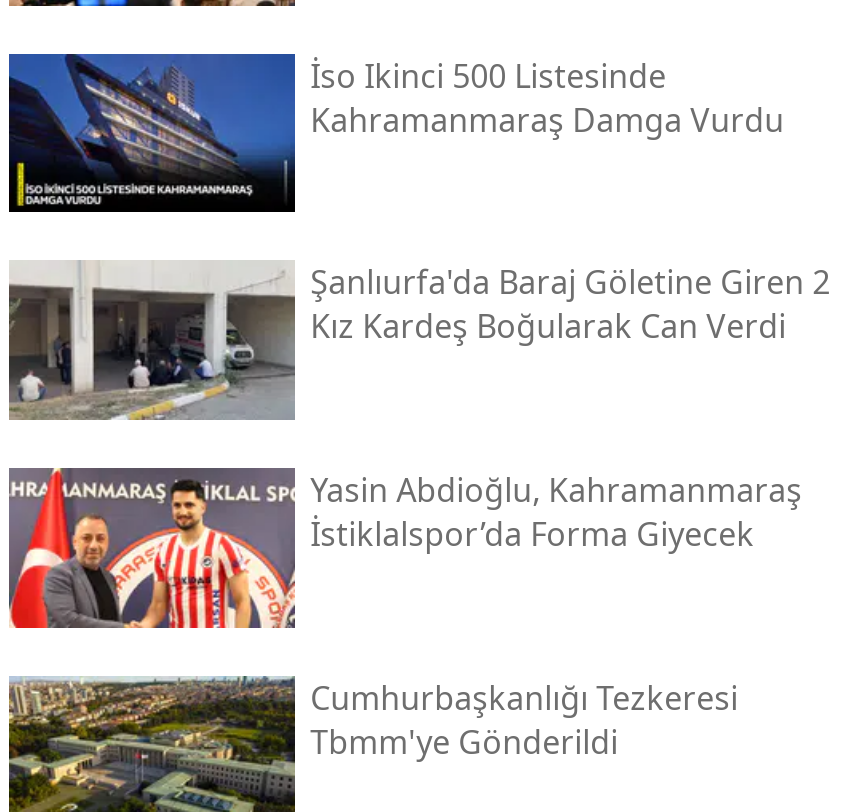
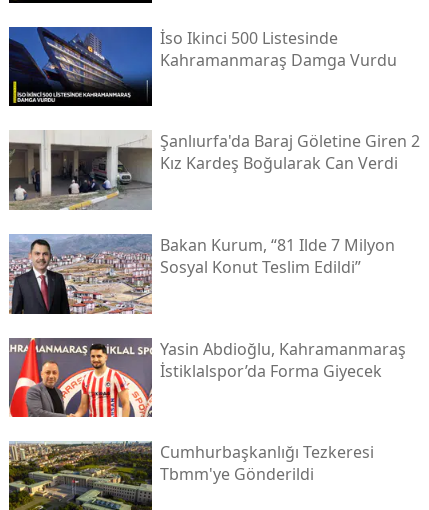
+ [image]
+ Bakan Kurum, “81 Ilde 7 Milyon
+ Sosyal Konut Teslim Edildi”
